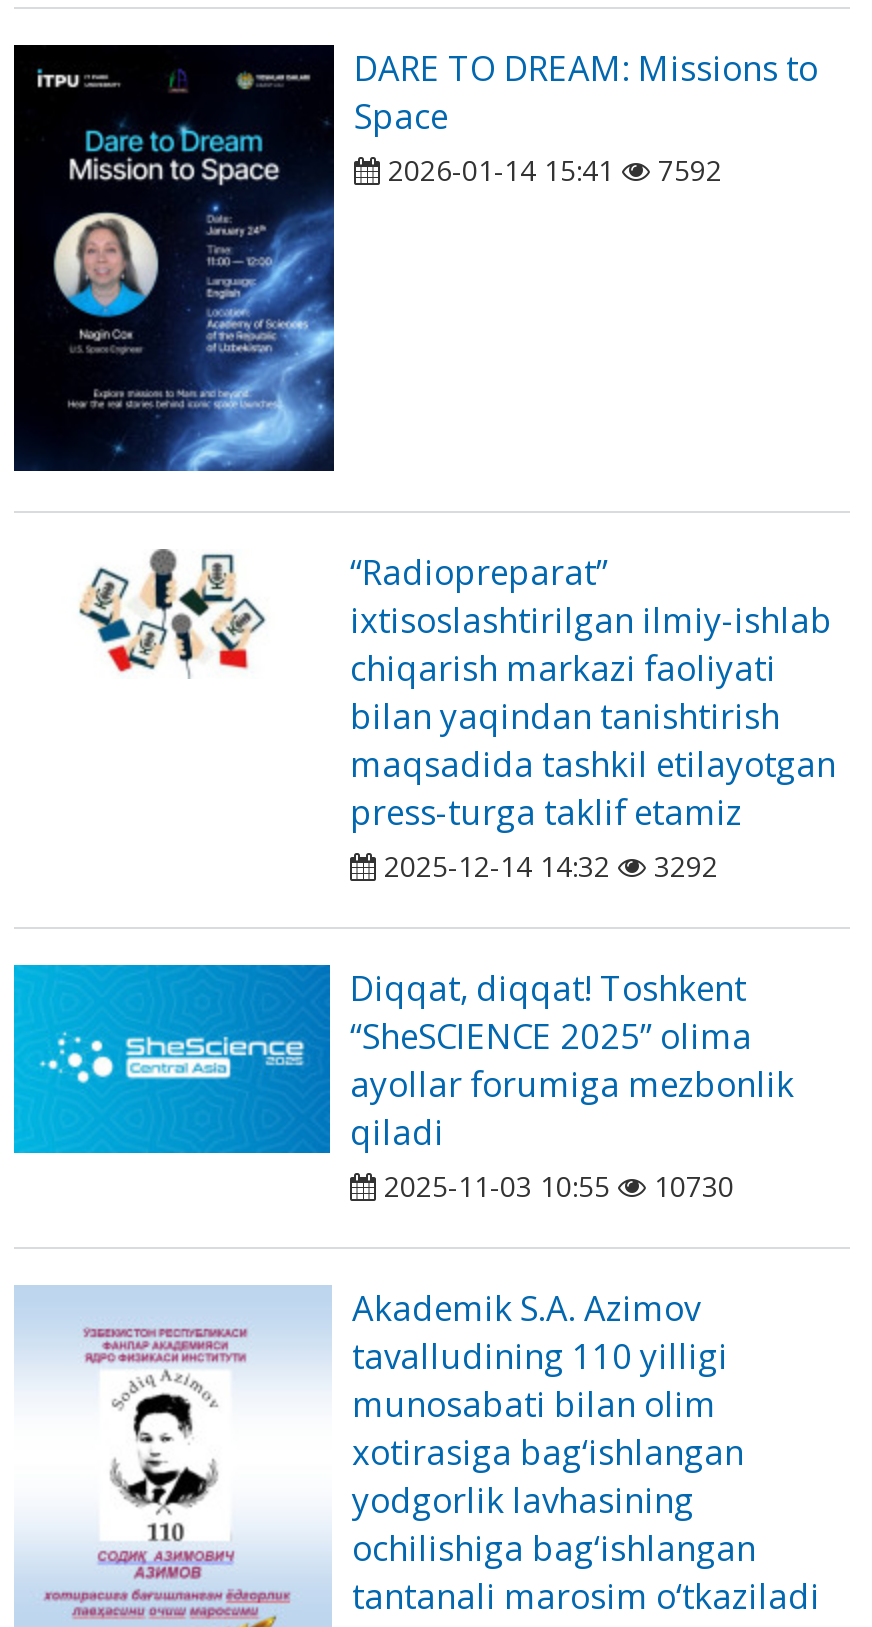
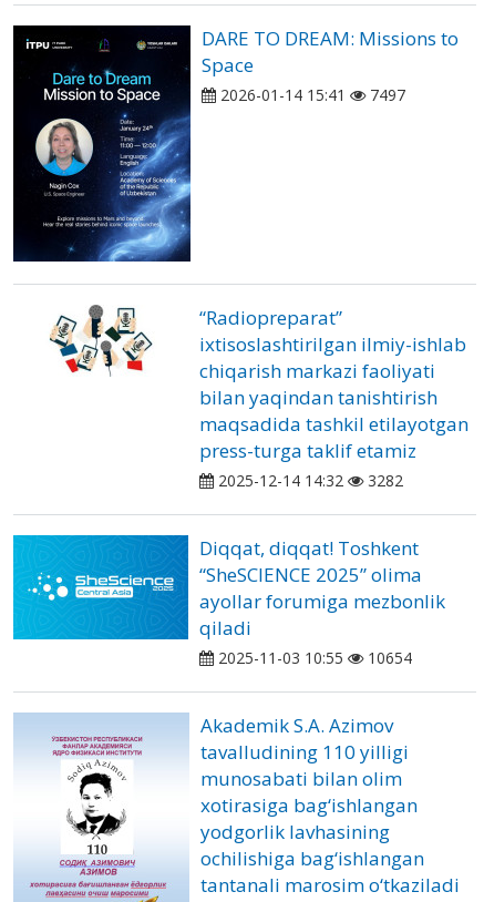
- 2026-01-14 15:41 7592
+ 2026-01-14 15:41 7497

- 2025-12-14 14:32 3292
+ 2025-12-14 14:32 3282

- 2025-11-03 10:55 10730
+ 2025-11-03 10:55 10654
